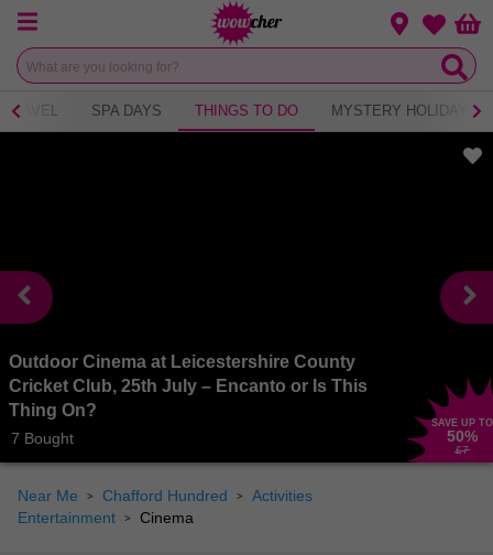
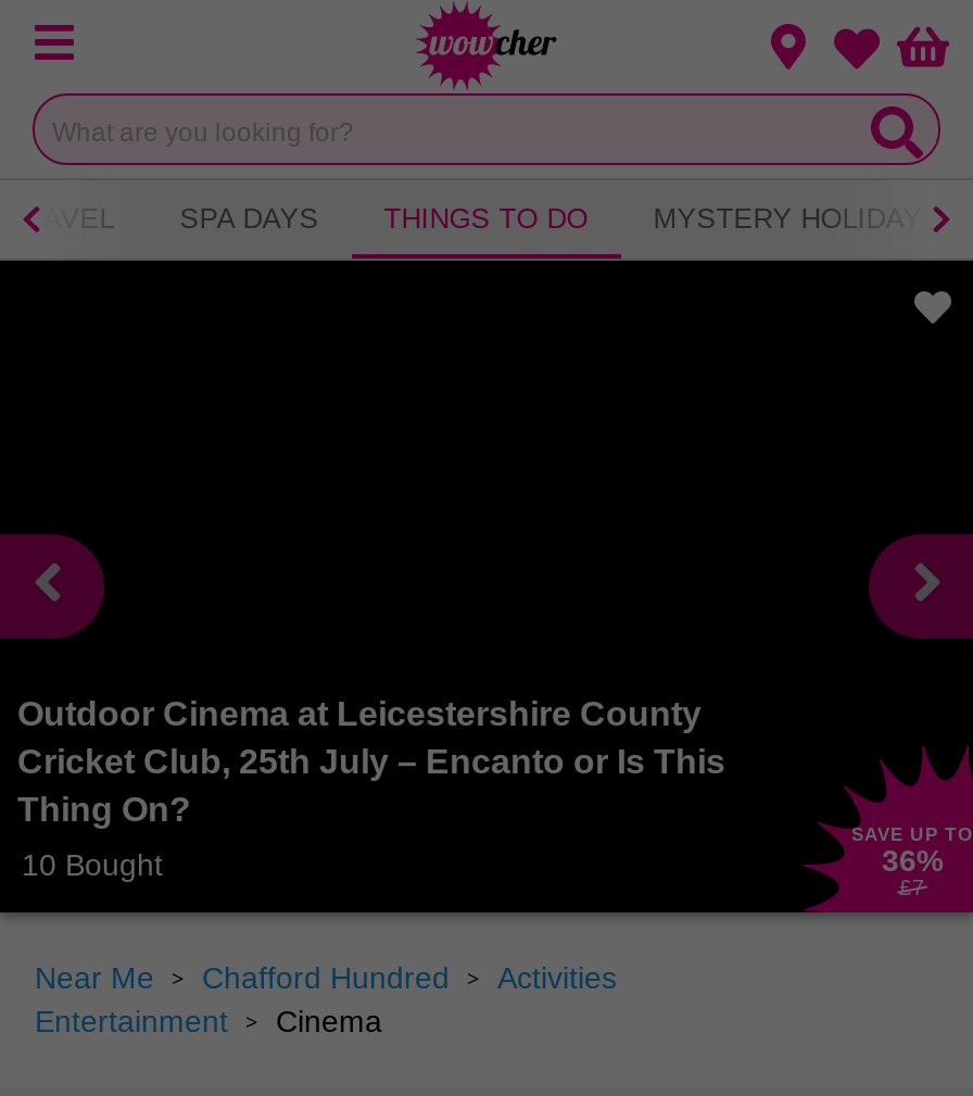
- 7 Bought
+ 10 Bought

- 50%
+ 36%
